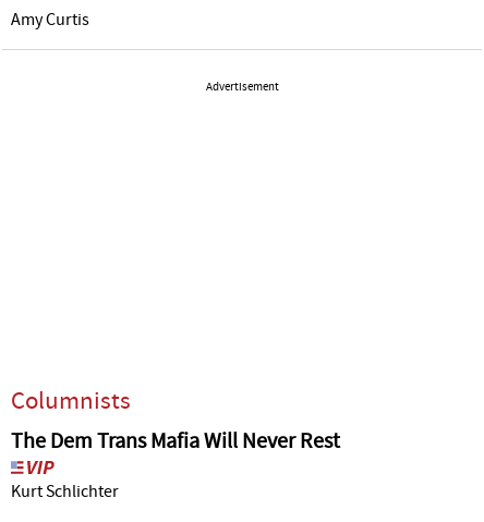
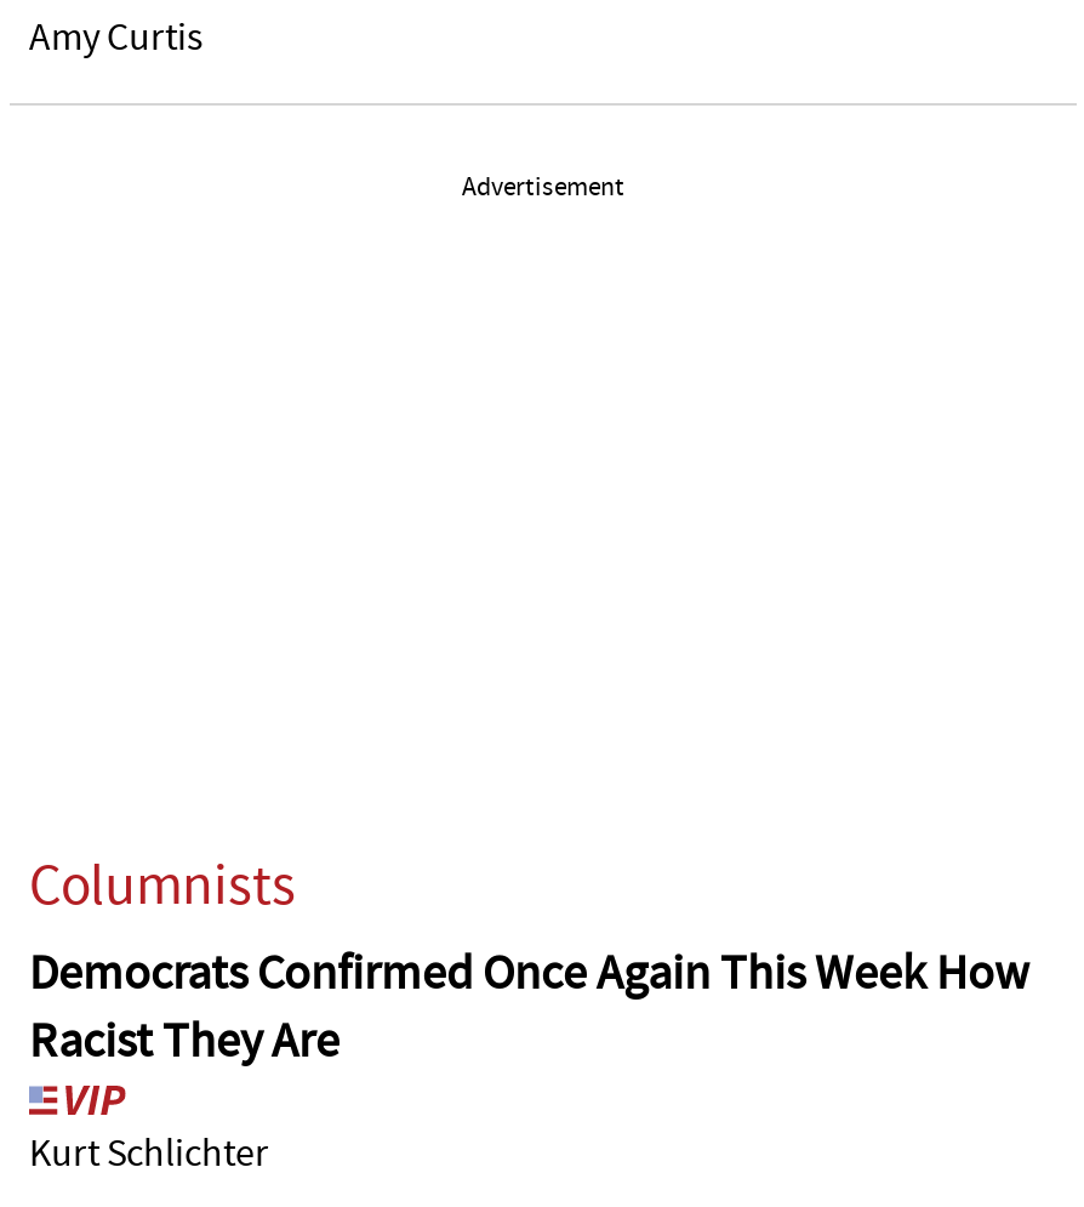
- The Dem Trans Mafia Will Never Rest
+ Democrats Confirmed Once Again This Week How
+ Racist They Are
